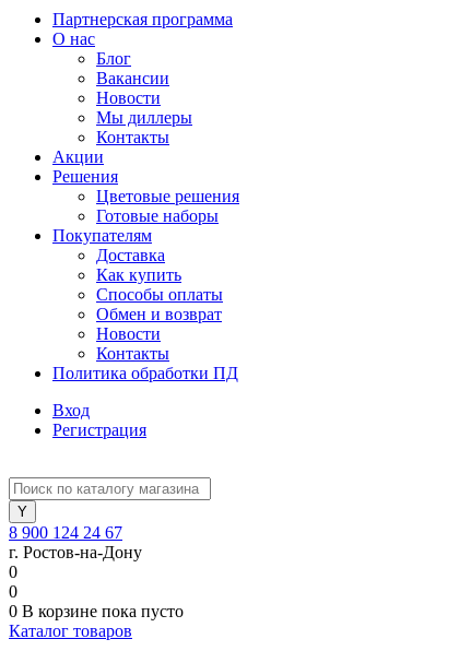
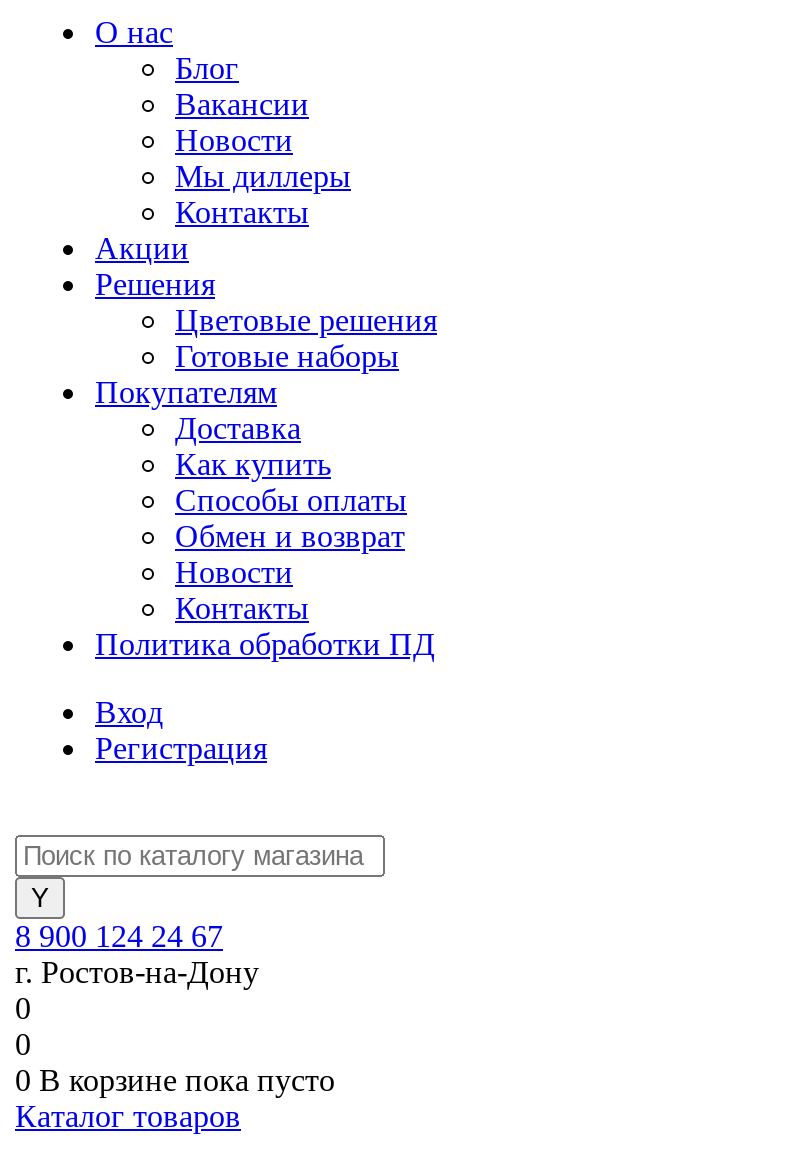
- Партнерская программа
